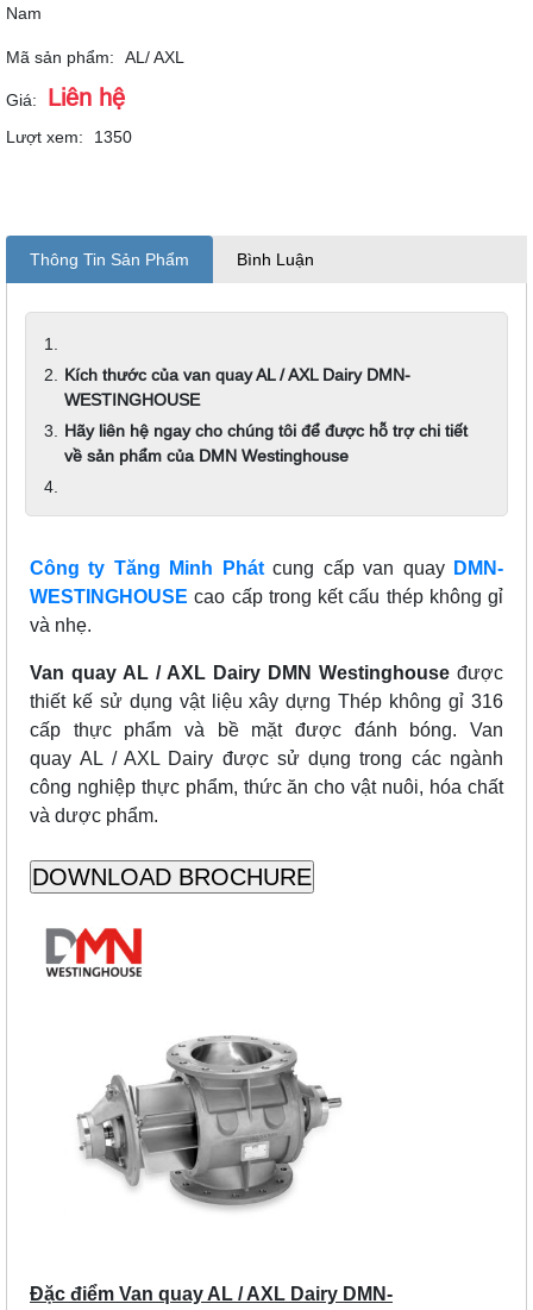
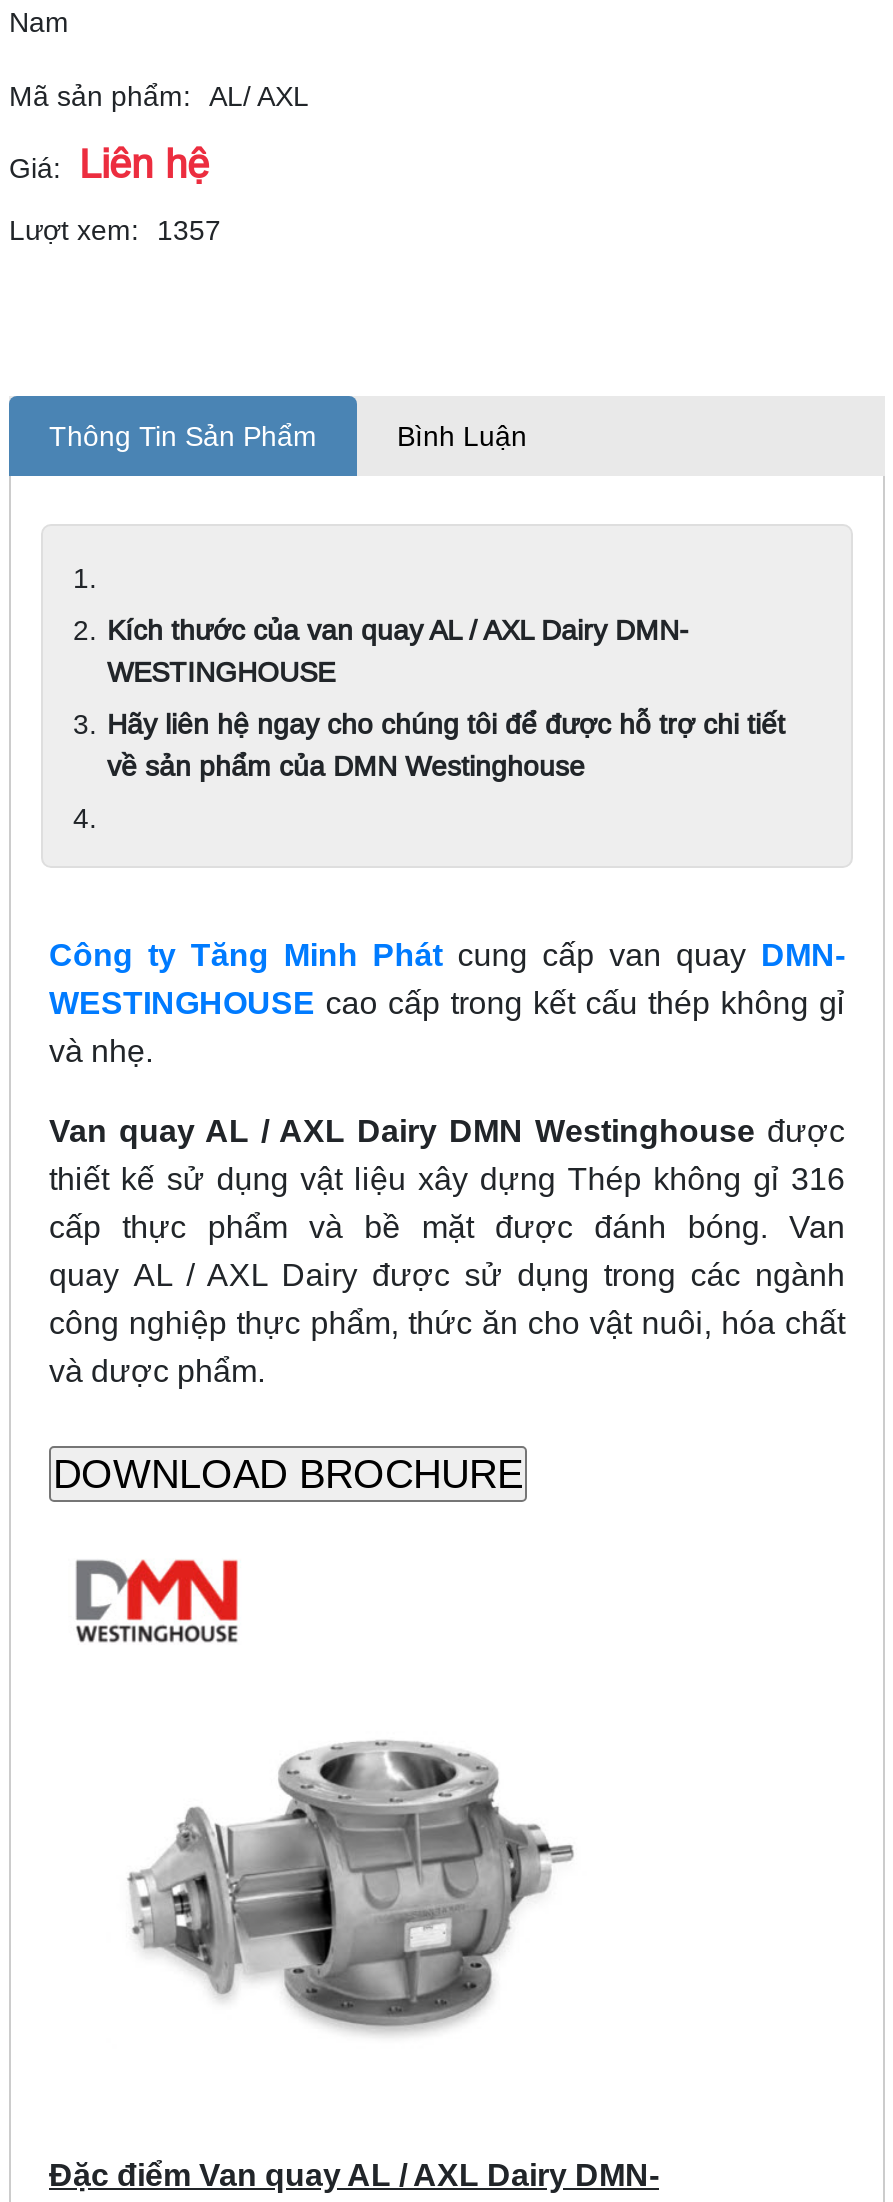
- Lượt xem: 1350
+ Lượt xem: 1357
